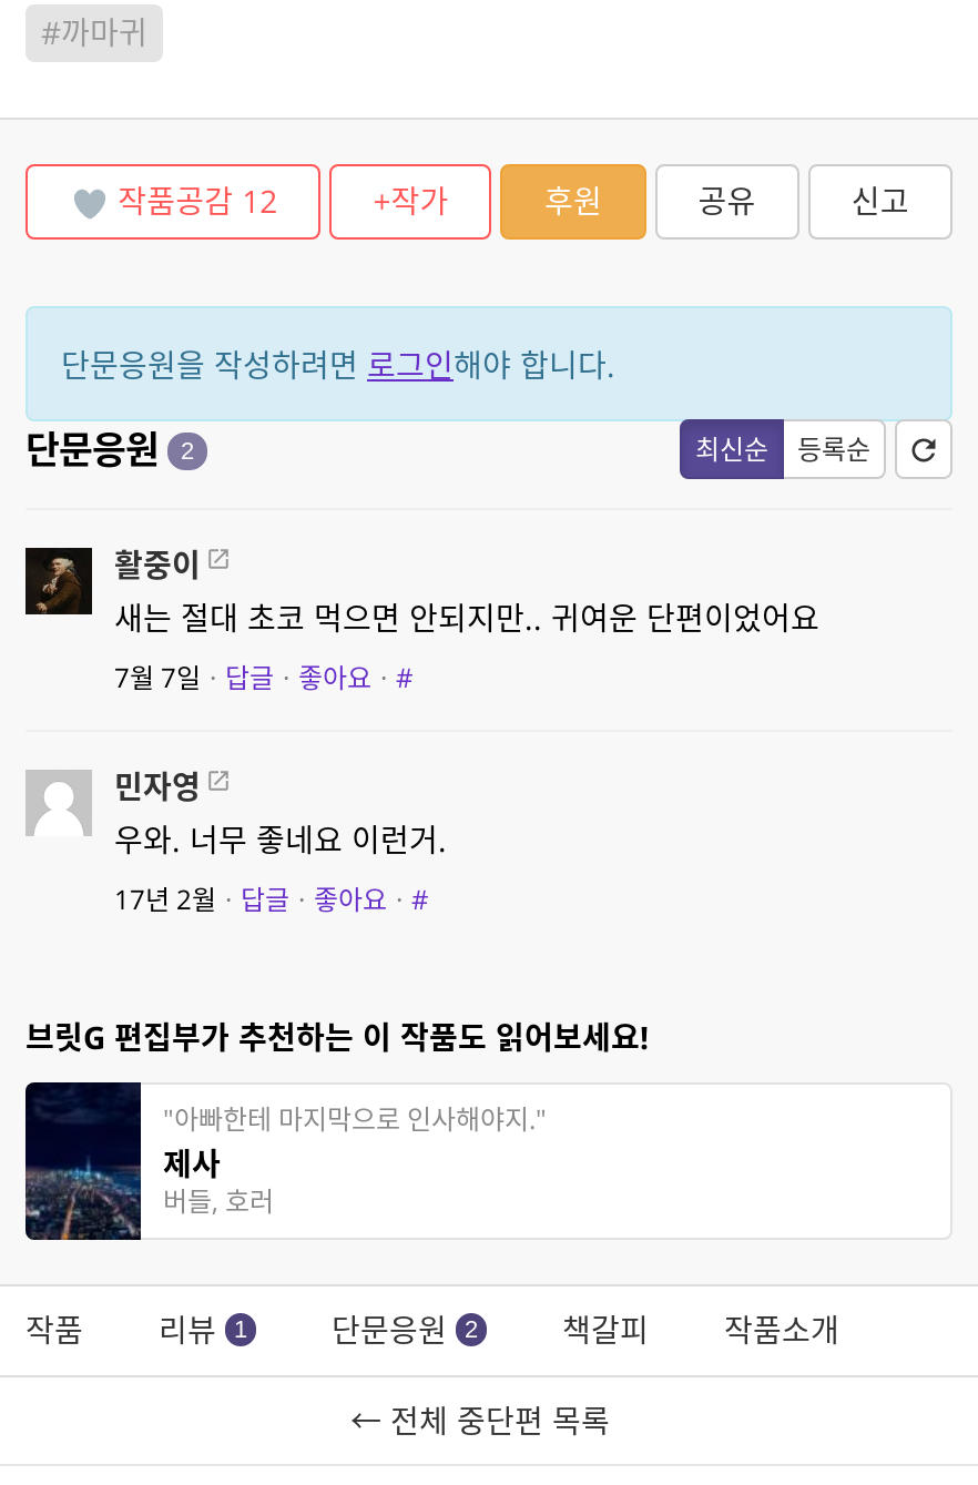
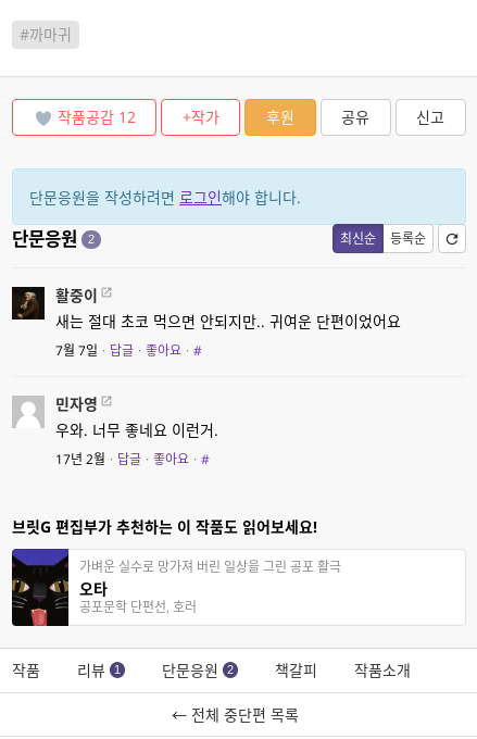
- [image]
- "아빠한테 마지막으로 인사해야지."
- 제사
- 버들, 호러
+ [image]
+ 가벼운 실수로 망가져 버린 일상을 그린 공포 활극
+ 오타
+ 공포문학 단편선, 호러
